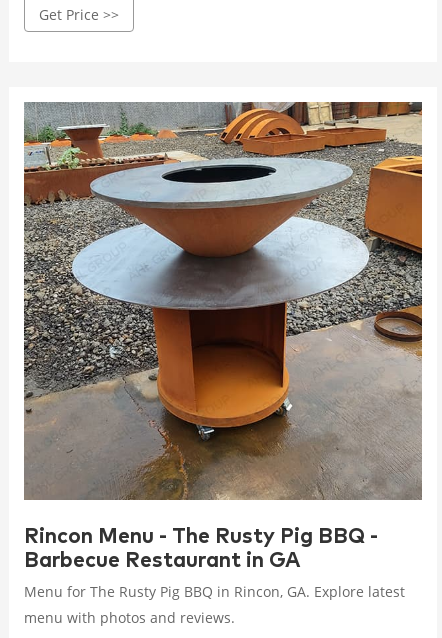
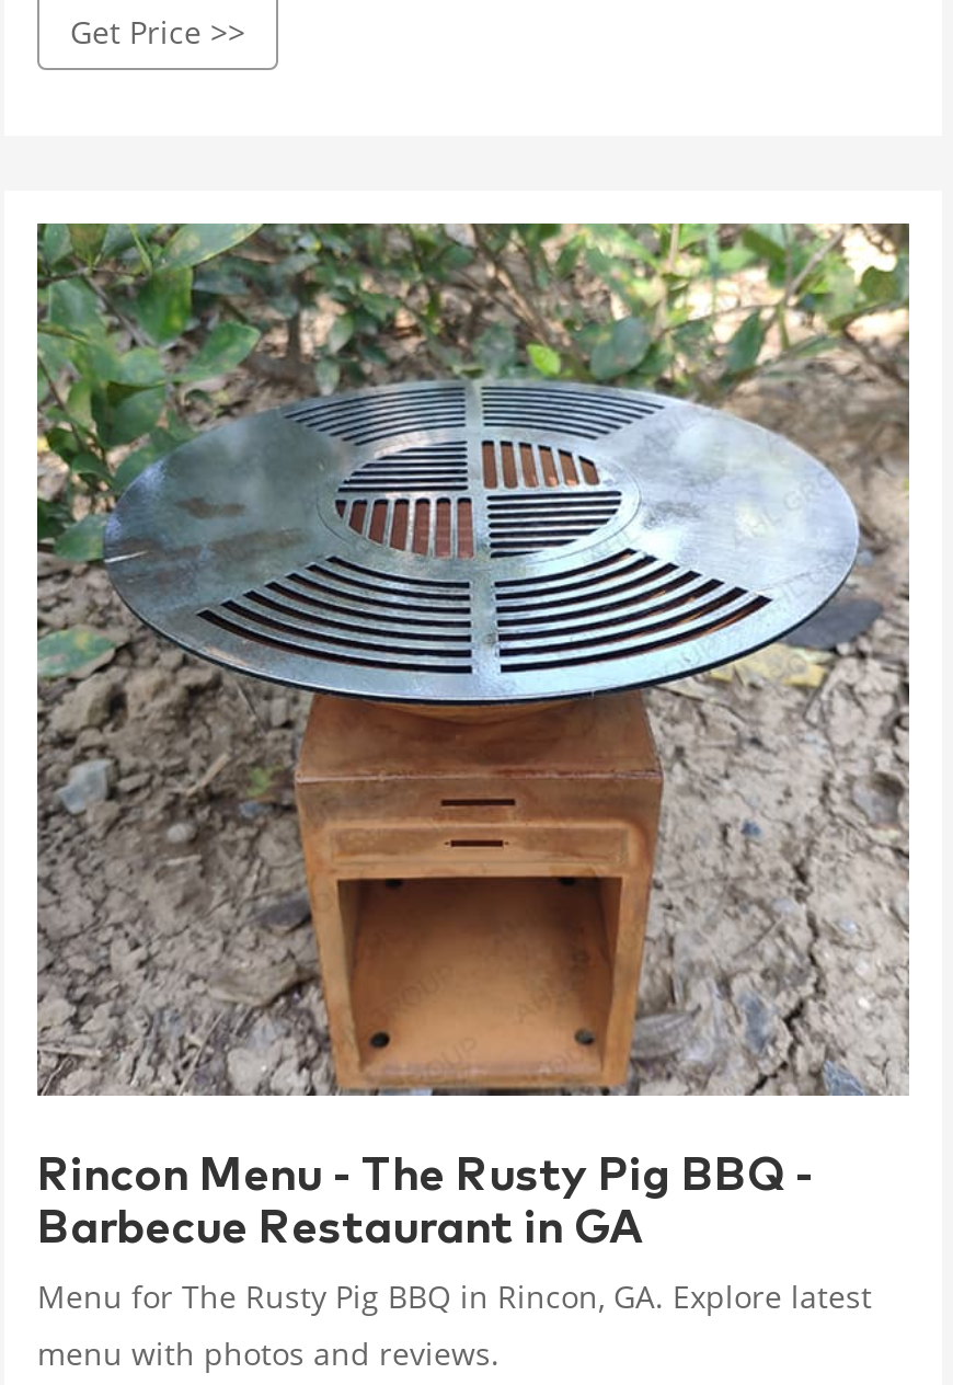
- [image]
+ [image]
